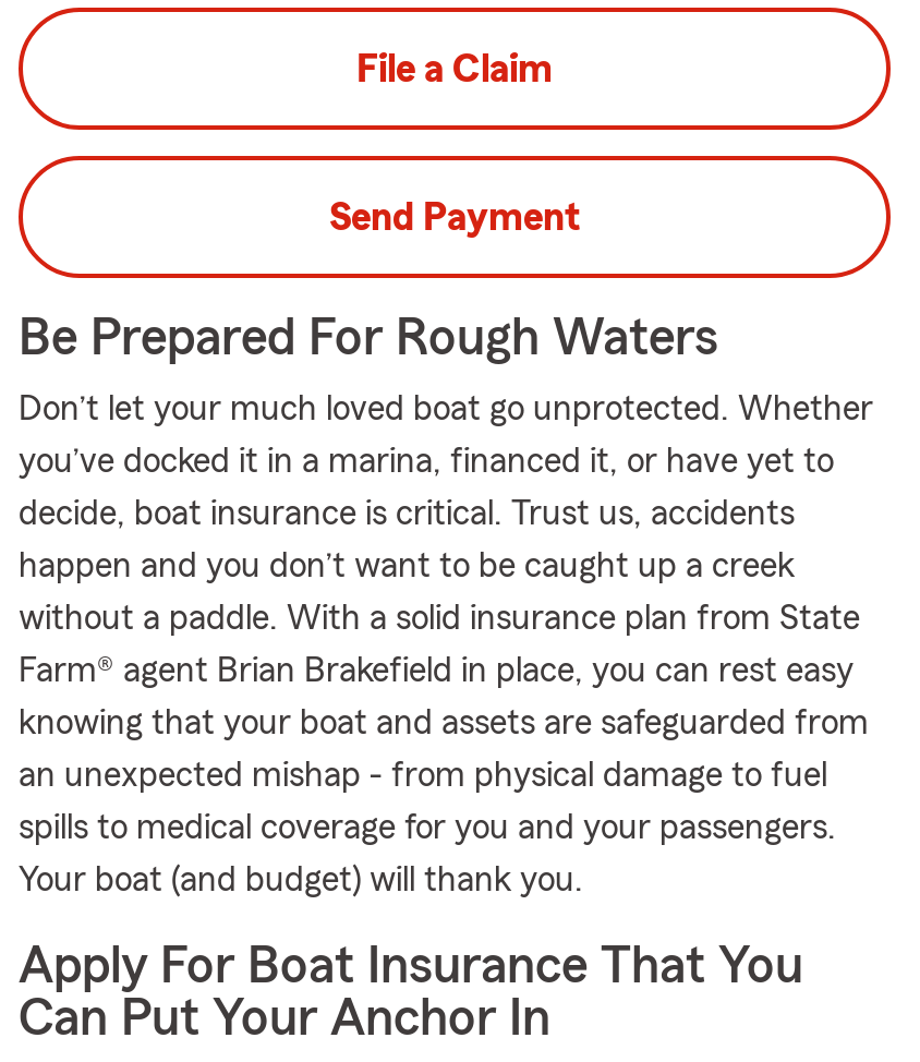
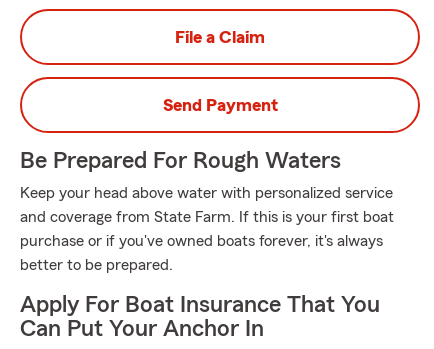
- Don’t let your much loved boat go unprotected. Whether
- you’ve docked it in a marina, financed it, or have yet to
- decide, boat insurance is critical. Trust us, accidents
- happen and you don’t want to be caught up a creek
- without a paddle. With a solid insurance plan from State
- Farm® agent Brian Brakefield in place, you can rest easy
- knowing that your boat and assets are safeguarded from
- an unexpected mishap - from physical damage to fuel
- spills to medical coverage for you and your passengers.
- Your boat (and budget) will thank you.
+ Keep your head above water with personalized service
+ and coverage from State Farm. If this is your first boat
+ purchase or if you've owned boats forever, it's always
+ better to be prepared.
